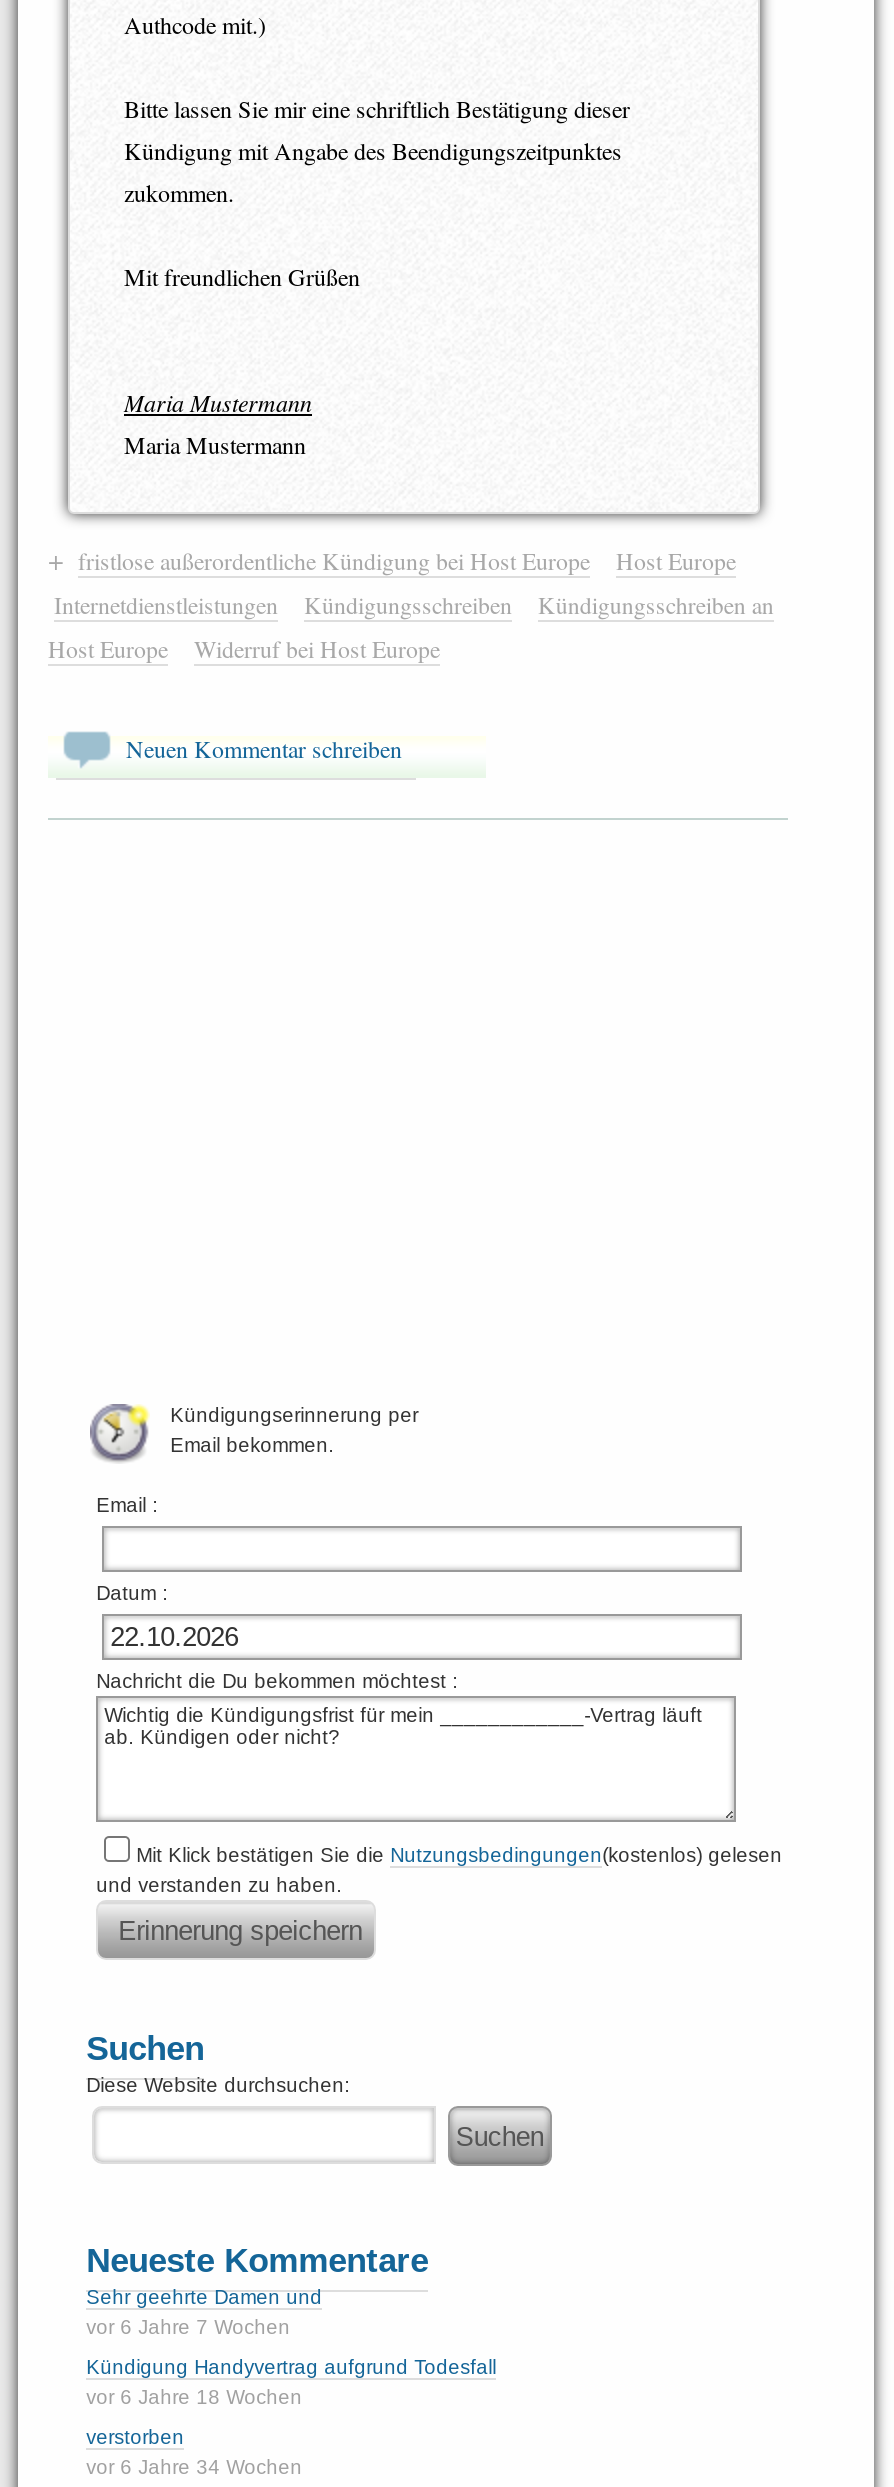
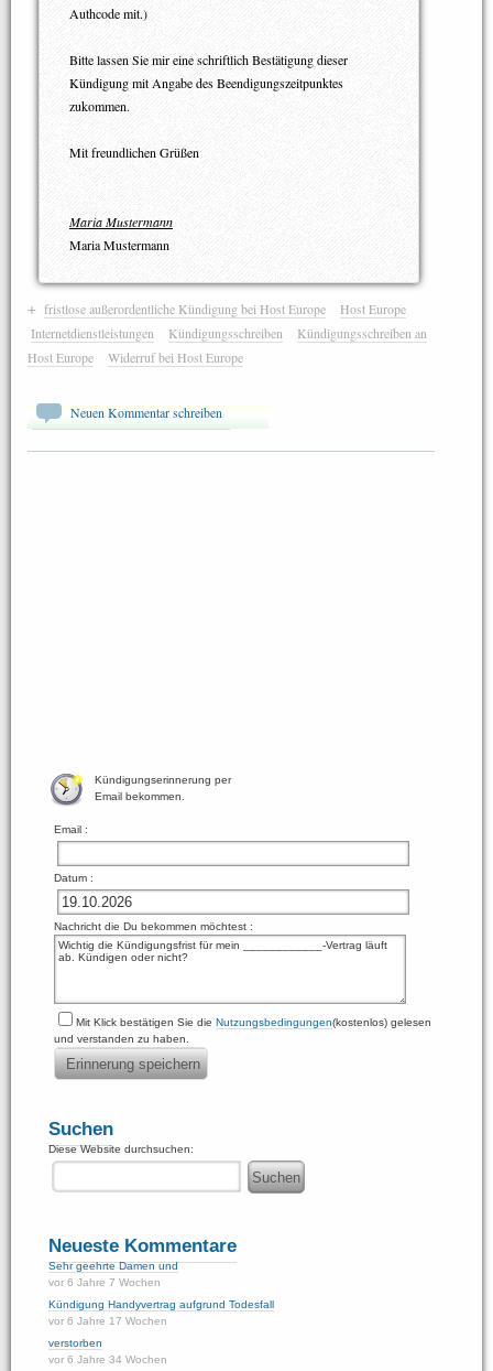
- vor 6 Jahre 18 Wochen
+ vor 6 Jahre 17 Wochen
